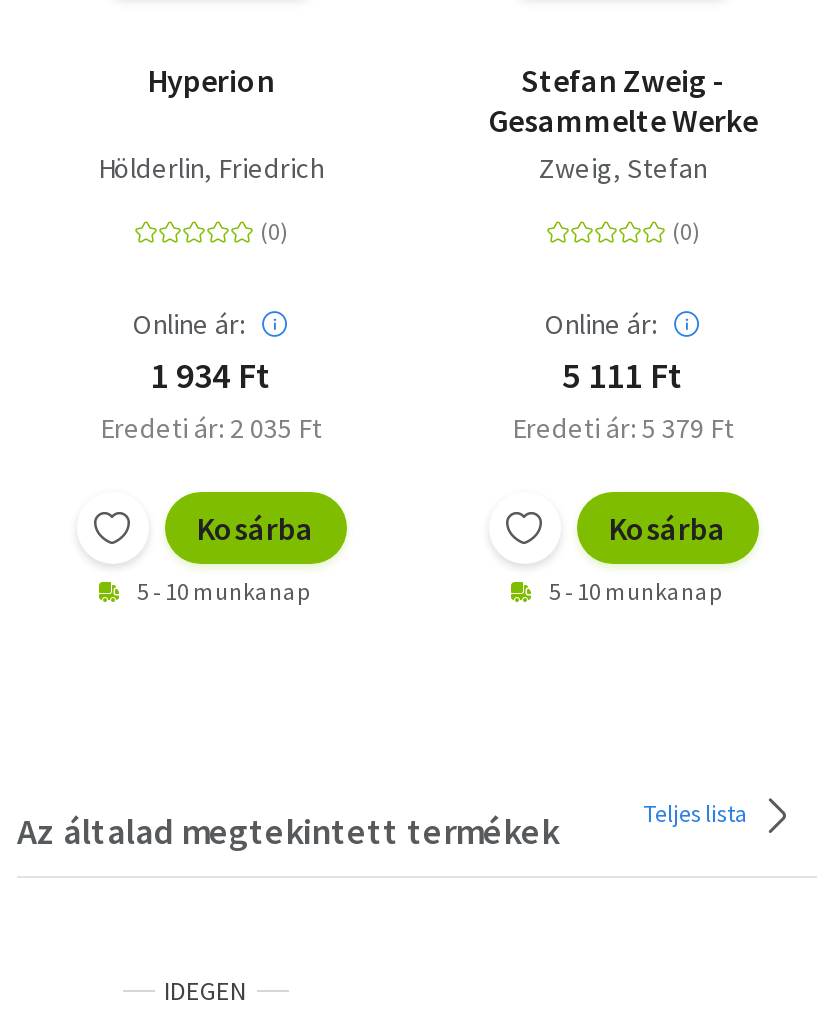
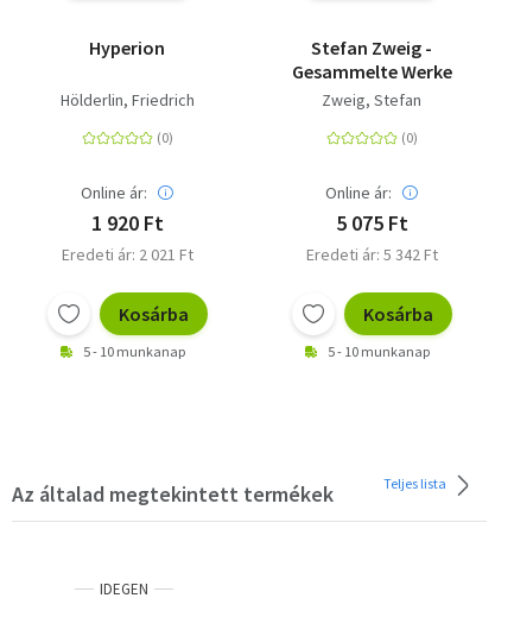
- 1 934 Ft
+ 1 920 Ft

- 5 111 Ft
+ 5 075 Ft

- Eredeti ár: 2 035 Ft
+ Eredeti ár: 2 021 Ft

- Eredeti ár: 5 379 Ft
+ Eredeti ár: 5 342 Ft
